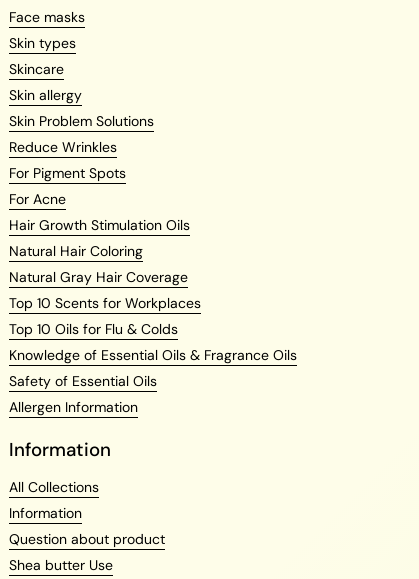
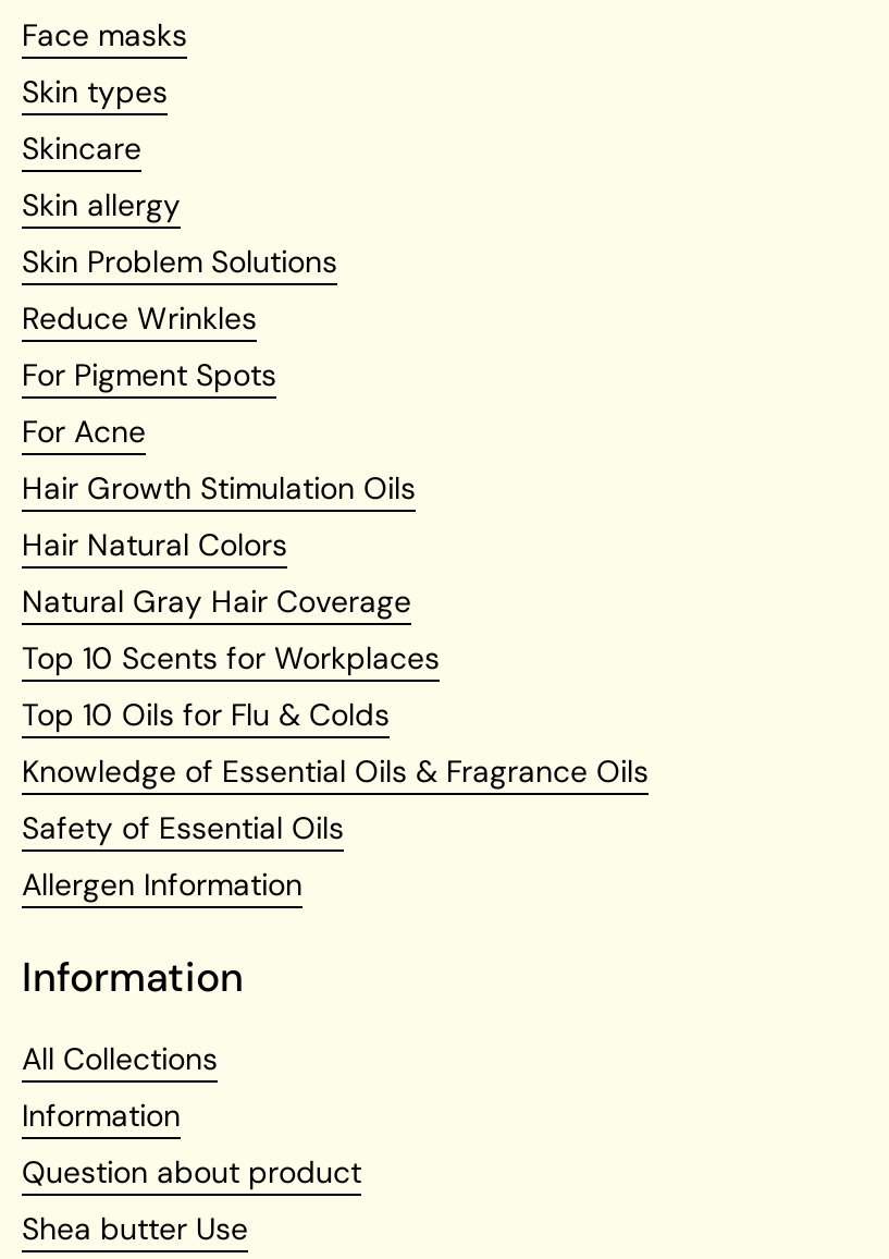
- Natural Hair Coloring
+ Hair Natural Colors
